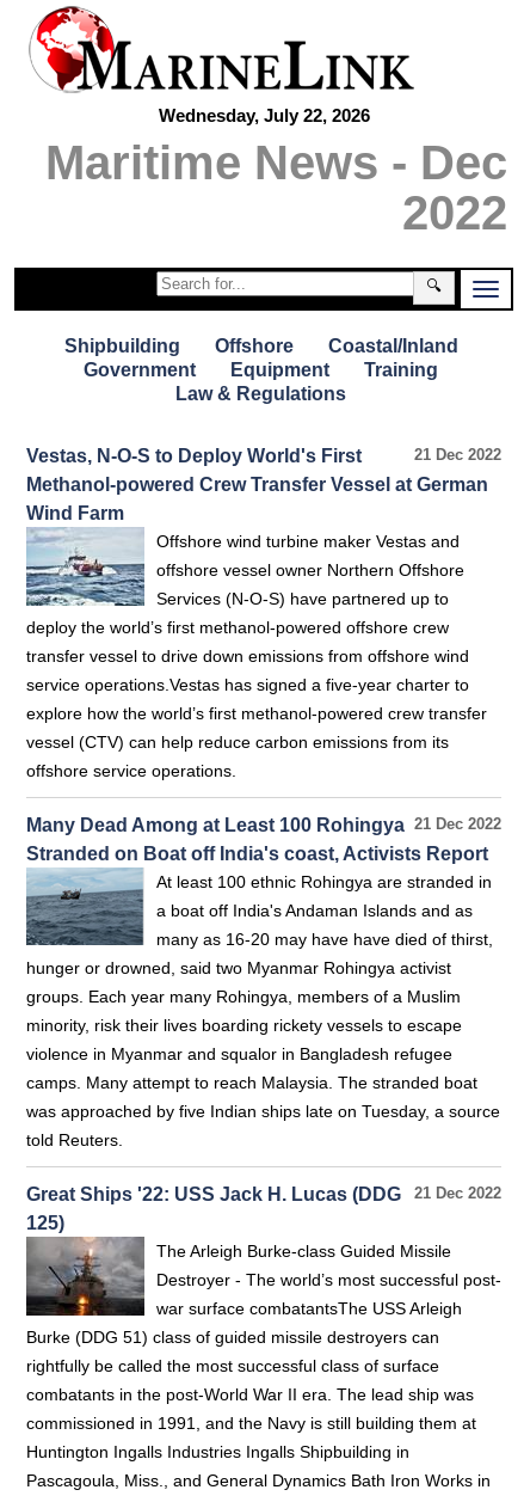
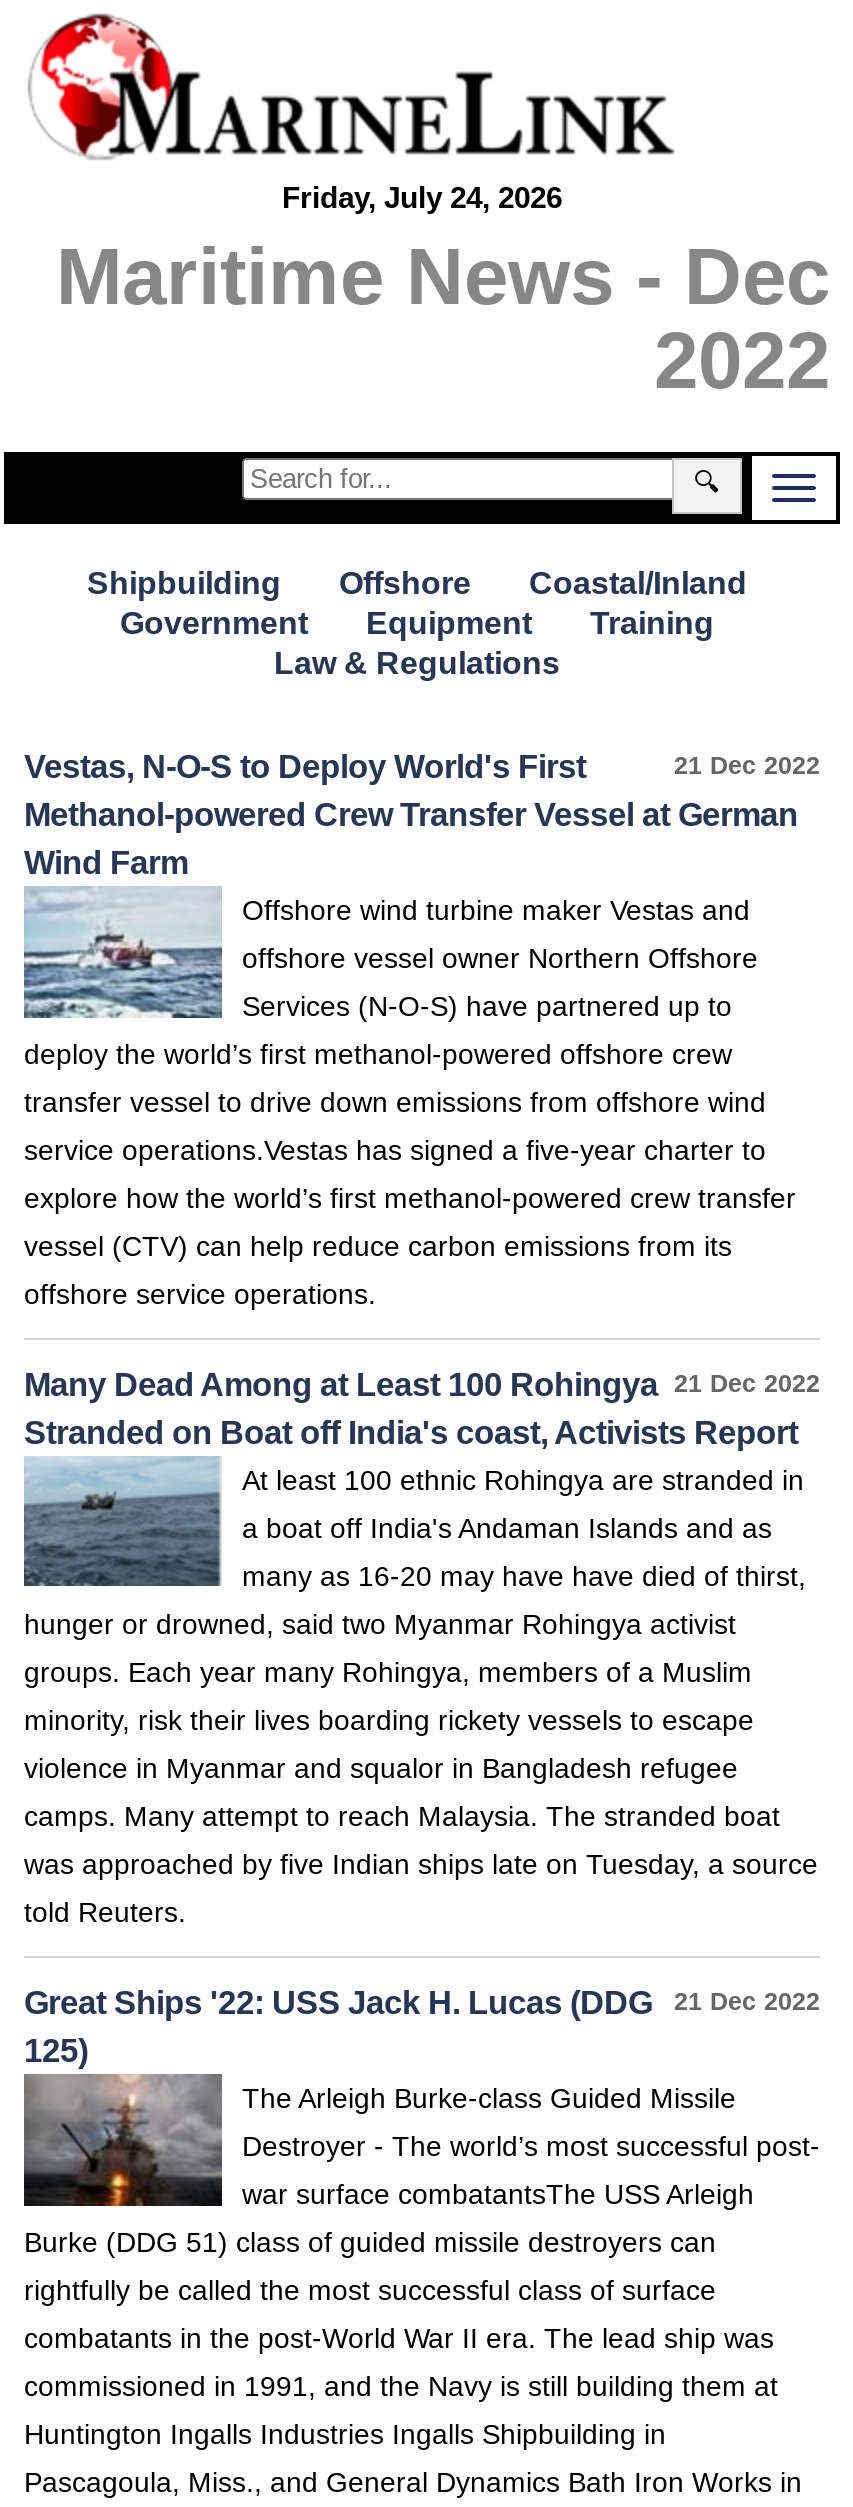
- Wednesday, July 22, 2026
+ Friday, July 24, 2026
